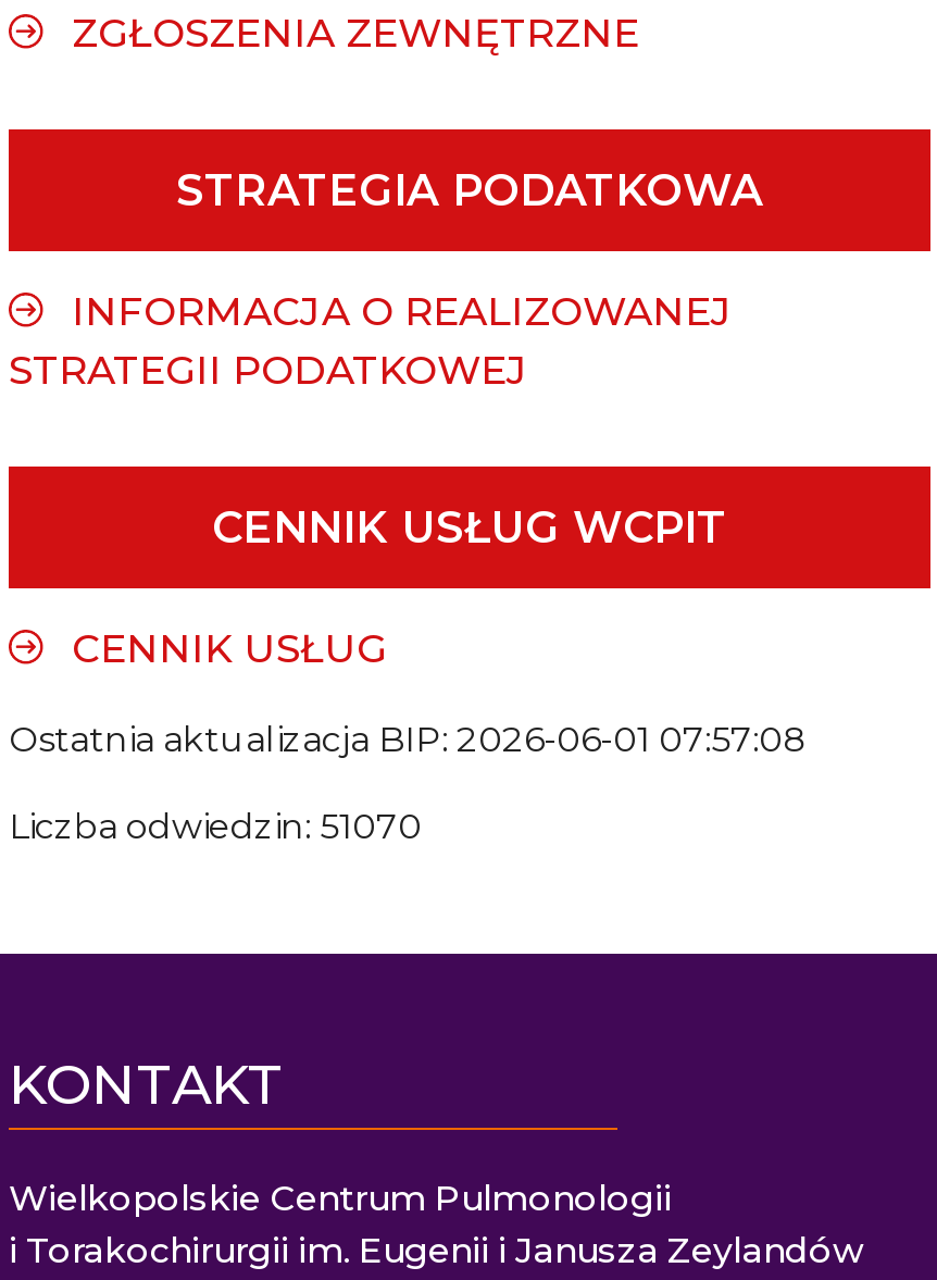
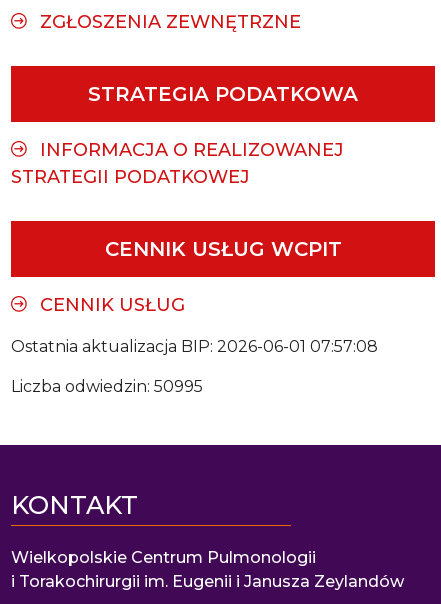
- Liczba odwiedzin: 51070
+ Liczba odwiedzin: 50995
